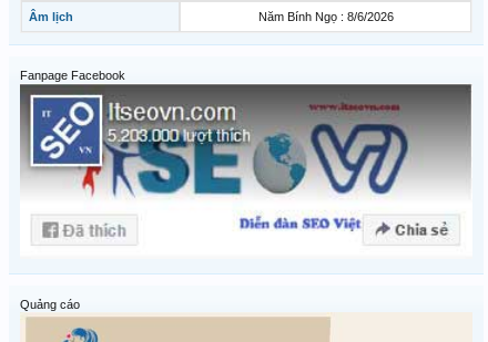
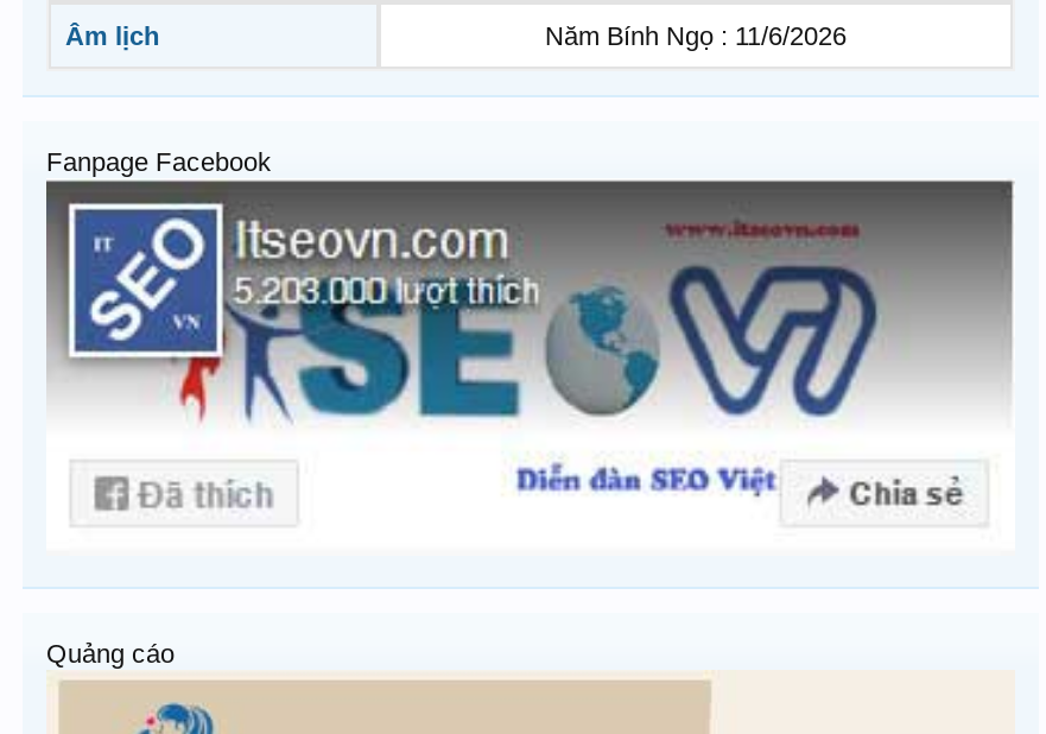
- Năm Bính Ngọ : 8/6/2026
+ Năm Bính Ngọ : 11/6/2026
